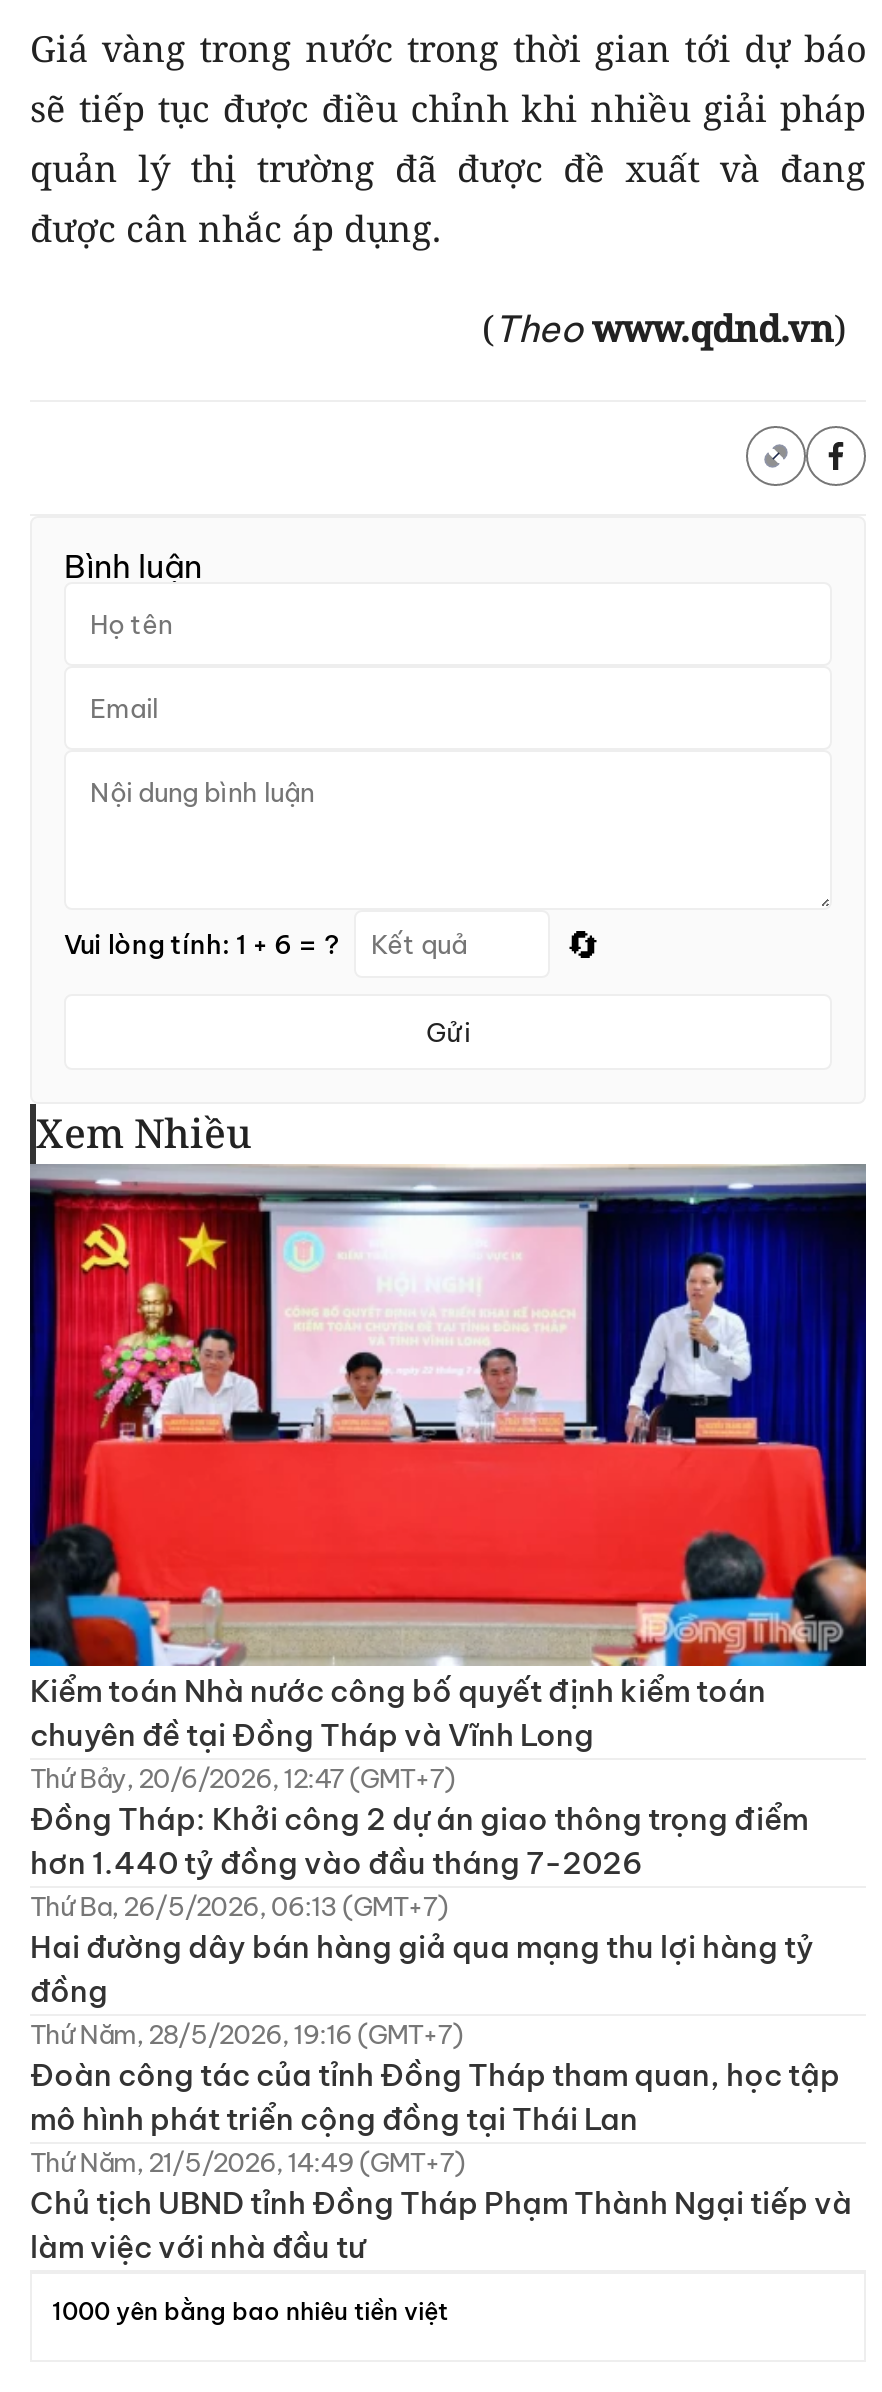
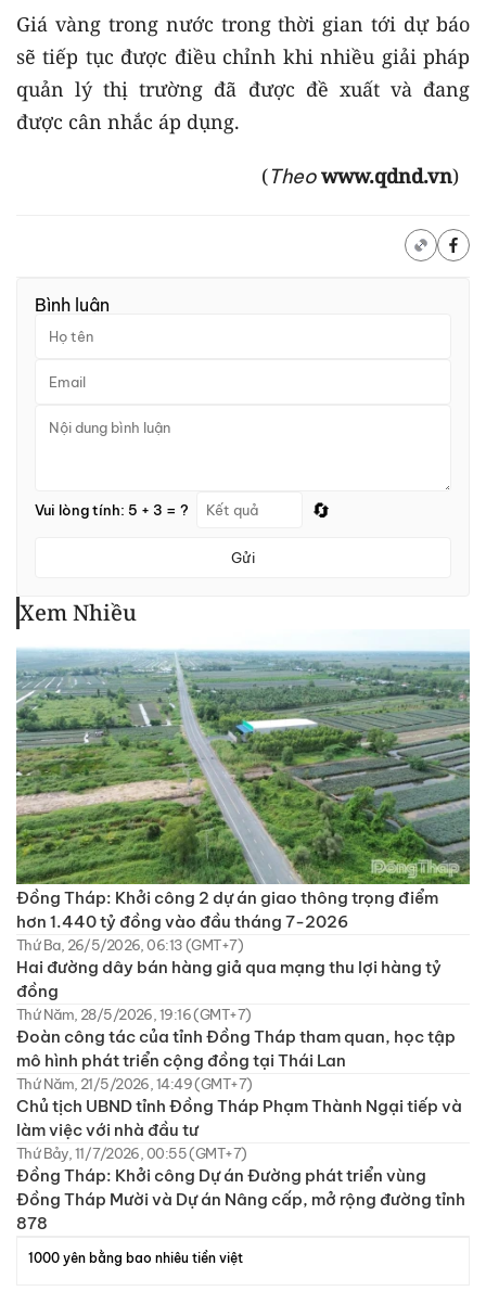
- Vui lòng tính: 1 + 6 = ?
+ Vui lòng tính: 5 + 3 = ?

- [image]
+ [image]

- Kiểm toán Nhà nước công bố quyết định kiểm toán
- chuyên đề tại Đồng Tháp và Vĩnh Long
- Thứ Bảy, 20/6/2026, 12:47 (GMT+7)

moved up: Đồng Tháp: Khởi công 2 dự án giao thông trọng điểm | hơn 1.440 tỷ đồng vào đầu tháng 7-2026 | Thứ Ba, 26/5/2026, 06:13 (GMT+7) | ... | Chủ tịch UBND tỉnh Đồng Tháp Phạm Thành Ngại tiếp và | làm việc với nhà đầu tư

+ Thứ Bảy, 11/7/2026, 00:55 (GMT+7)
+ Đồng Tháp: Khởi công Dự án Đường phát triển vùng
+ Đồng Tháp Mười và Dự án Nâng cấp, mở rộng đường tỉnh
+ 878
